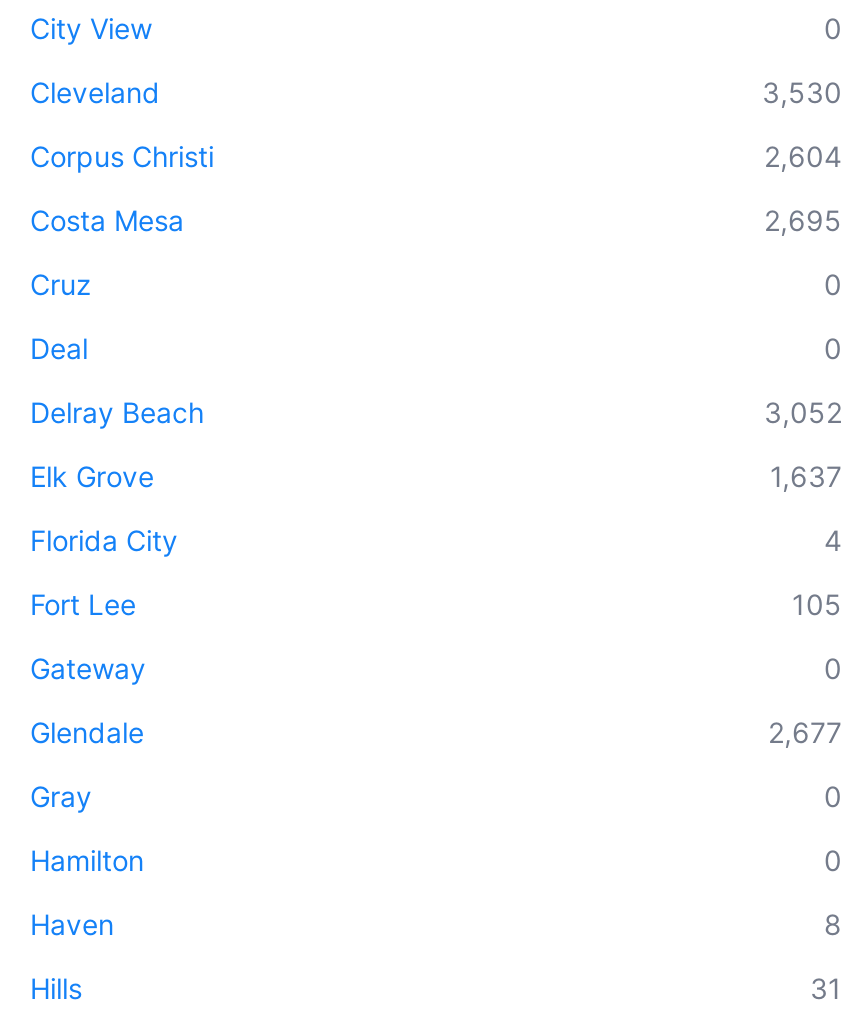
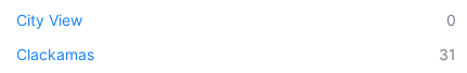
- Cleveland
- 3,530
- Corpus Christi
- 2,604
- Costa Mesa
- 2,695
- Cruz
- 0
- Deal
- 0
- Delray Beach
- 3,052
- Elk Grove
- 1,637
- Florida City
- 4
- Fort Lee
- 105
- Gateway
- 0
- Glendale
- 2,677
- Gray
- 0
- Hamilton
- 0
- Haven
- 8
- Hills
+ Clackamas
